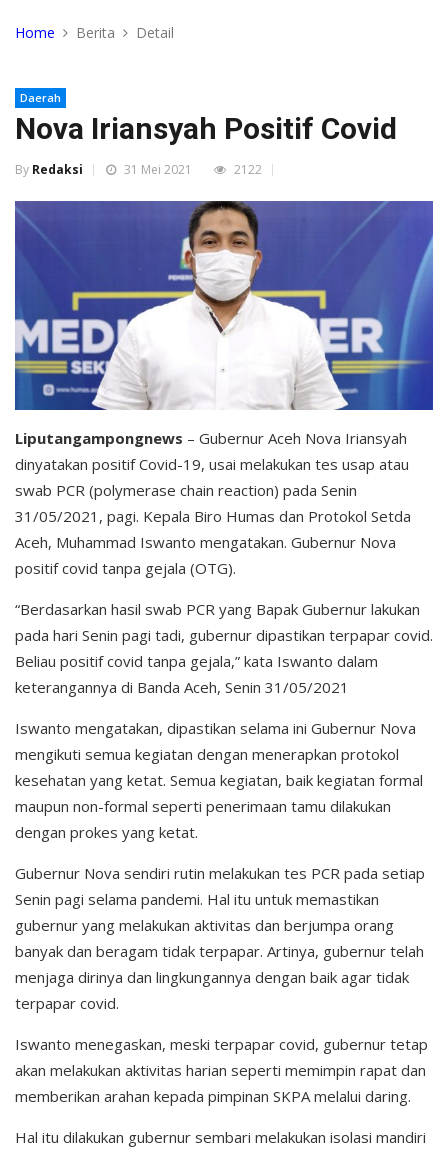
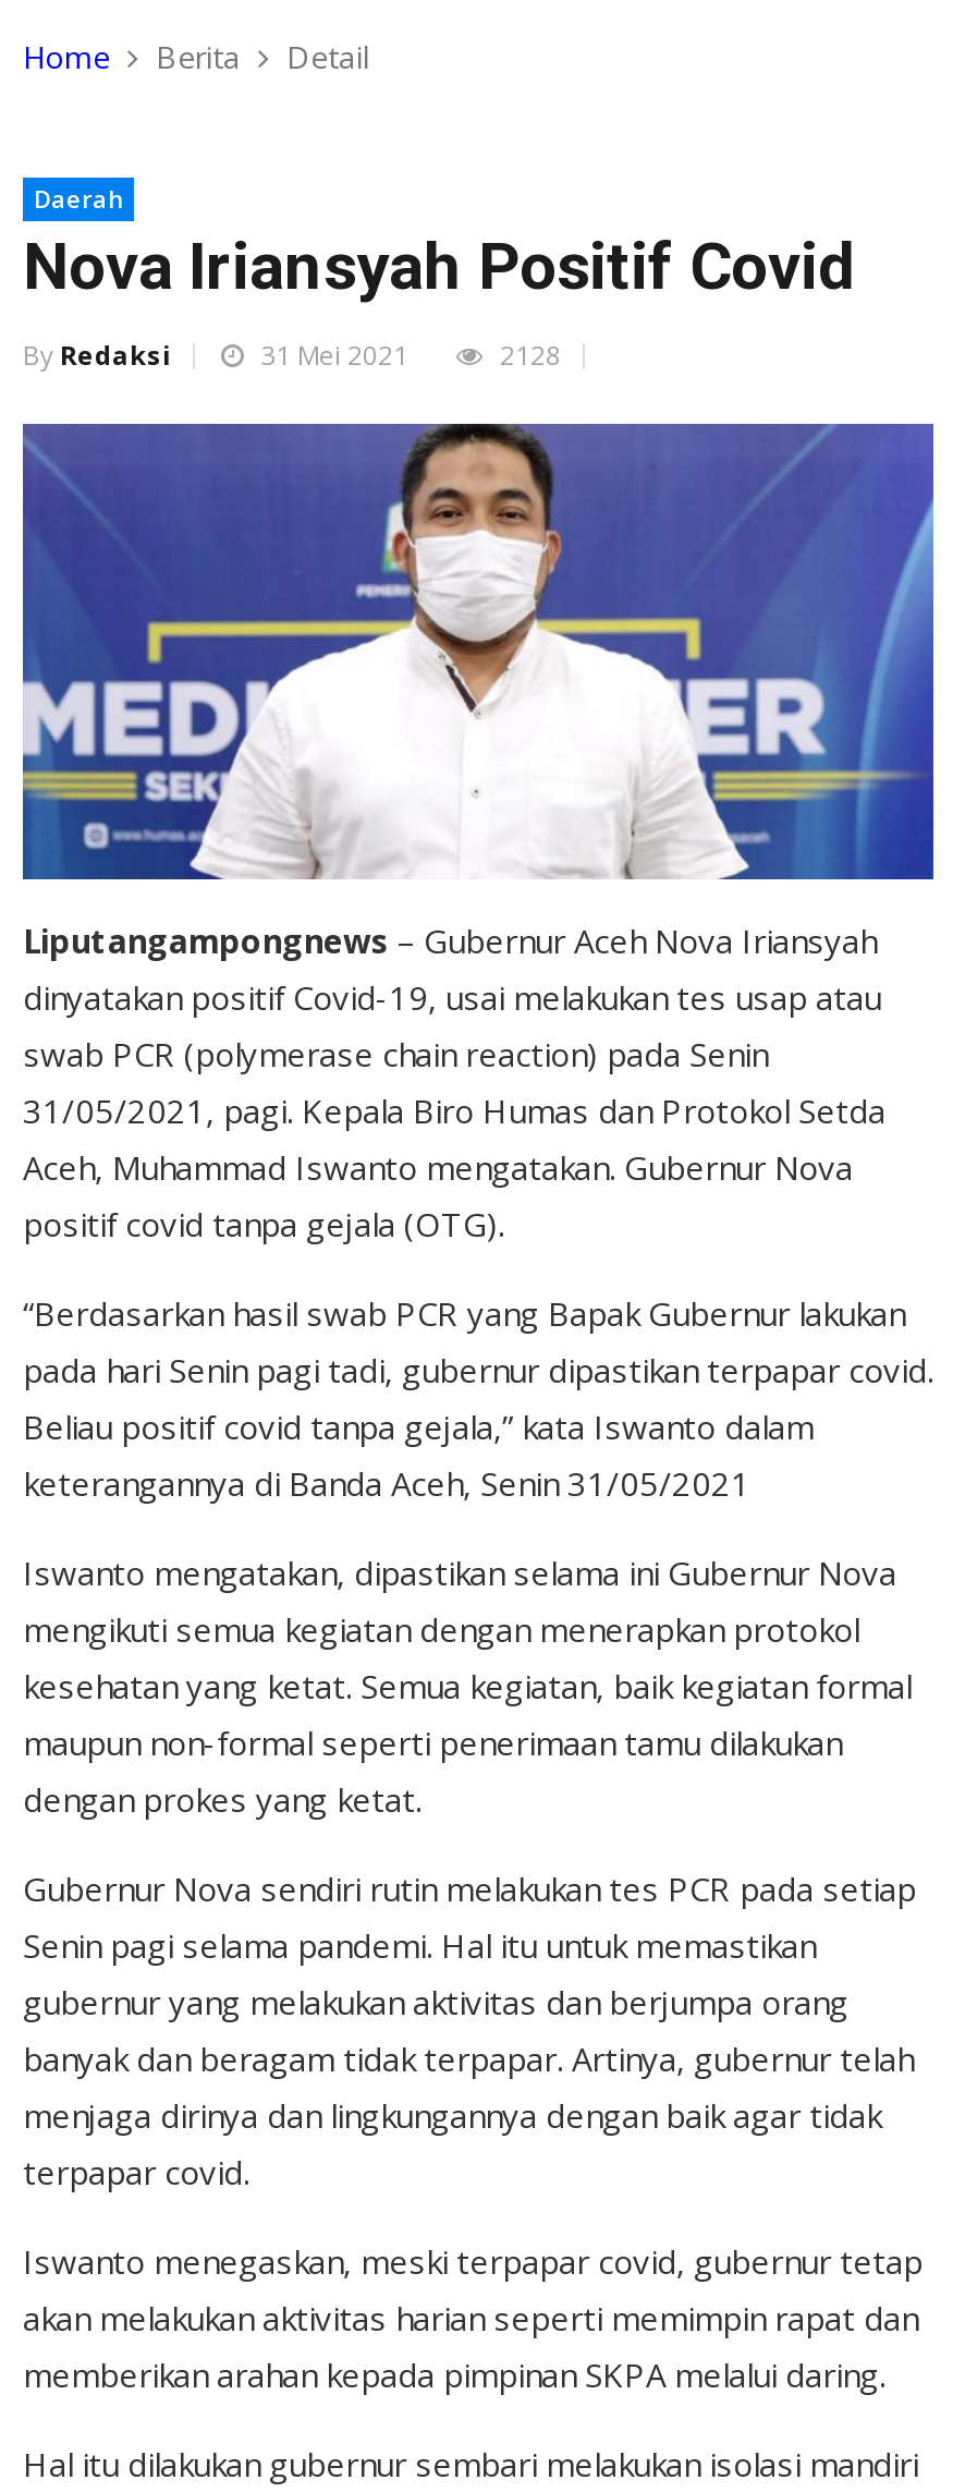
- 2122
+ 2128
